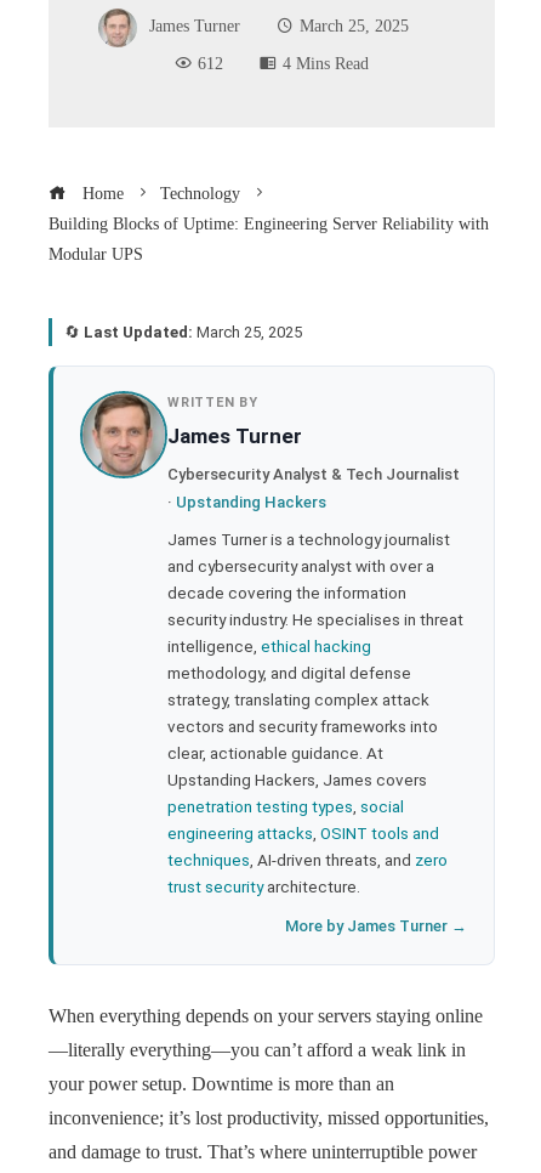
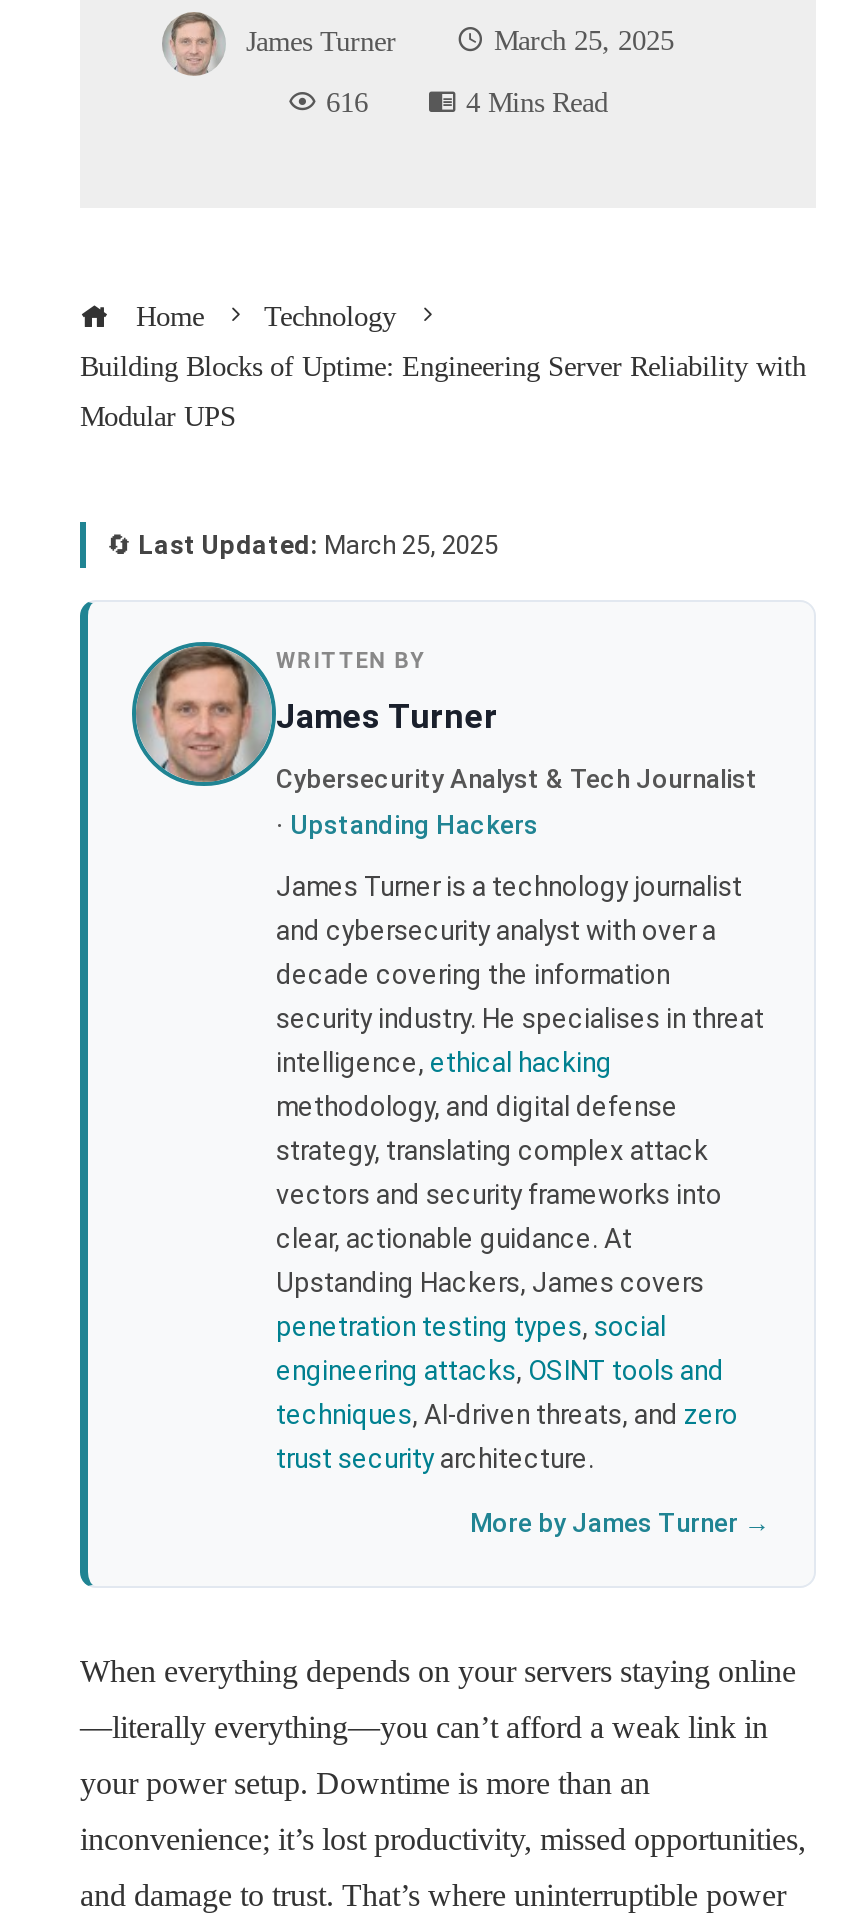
- 612
+ 616
